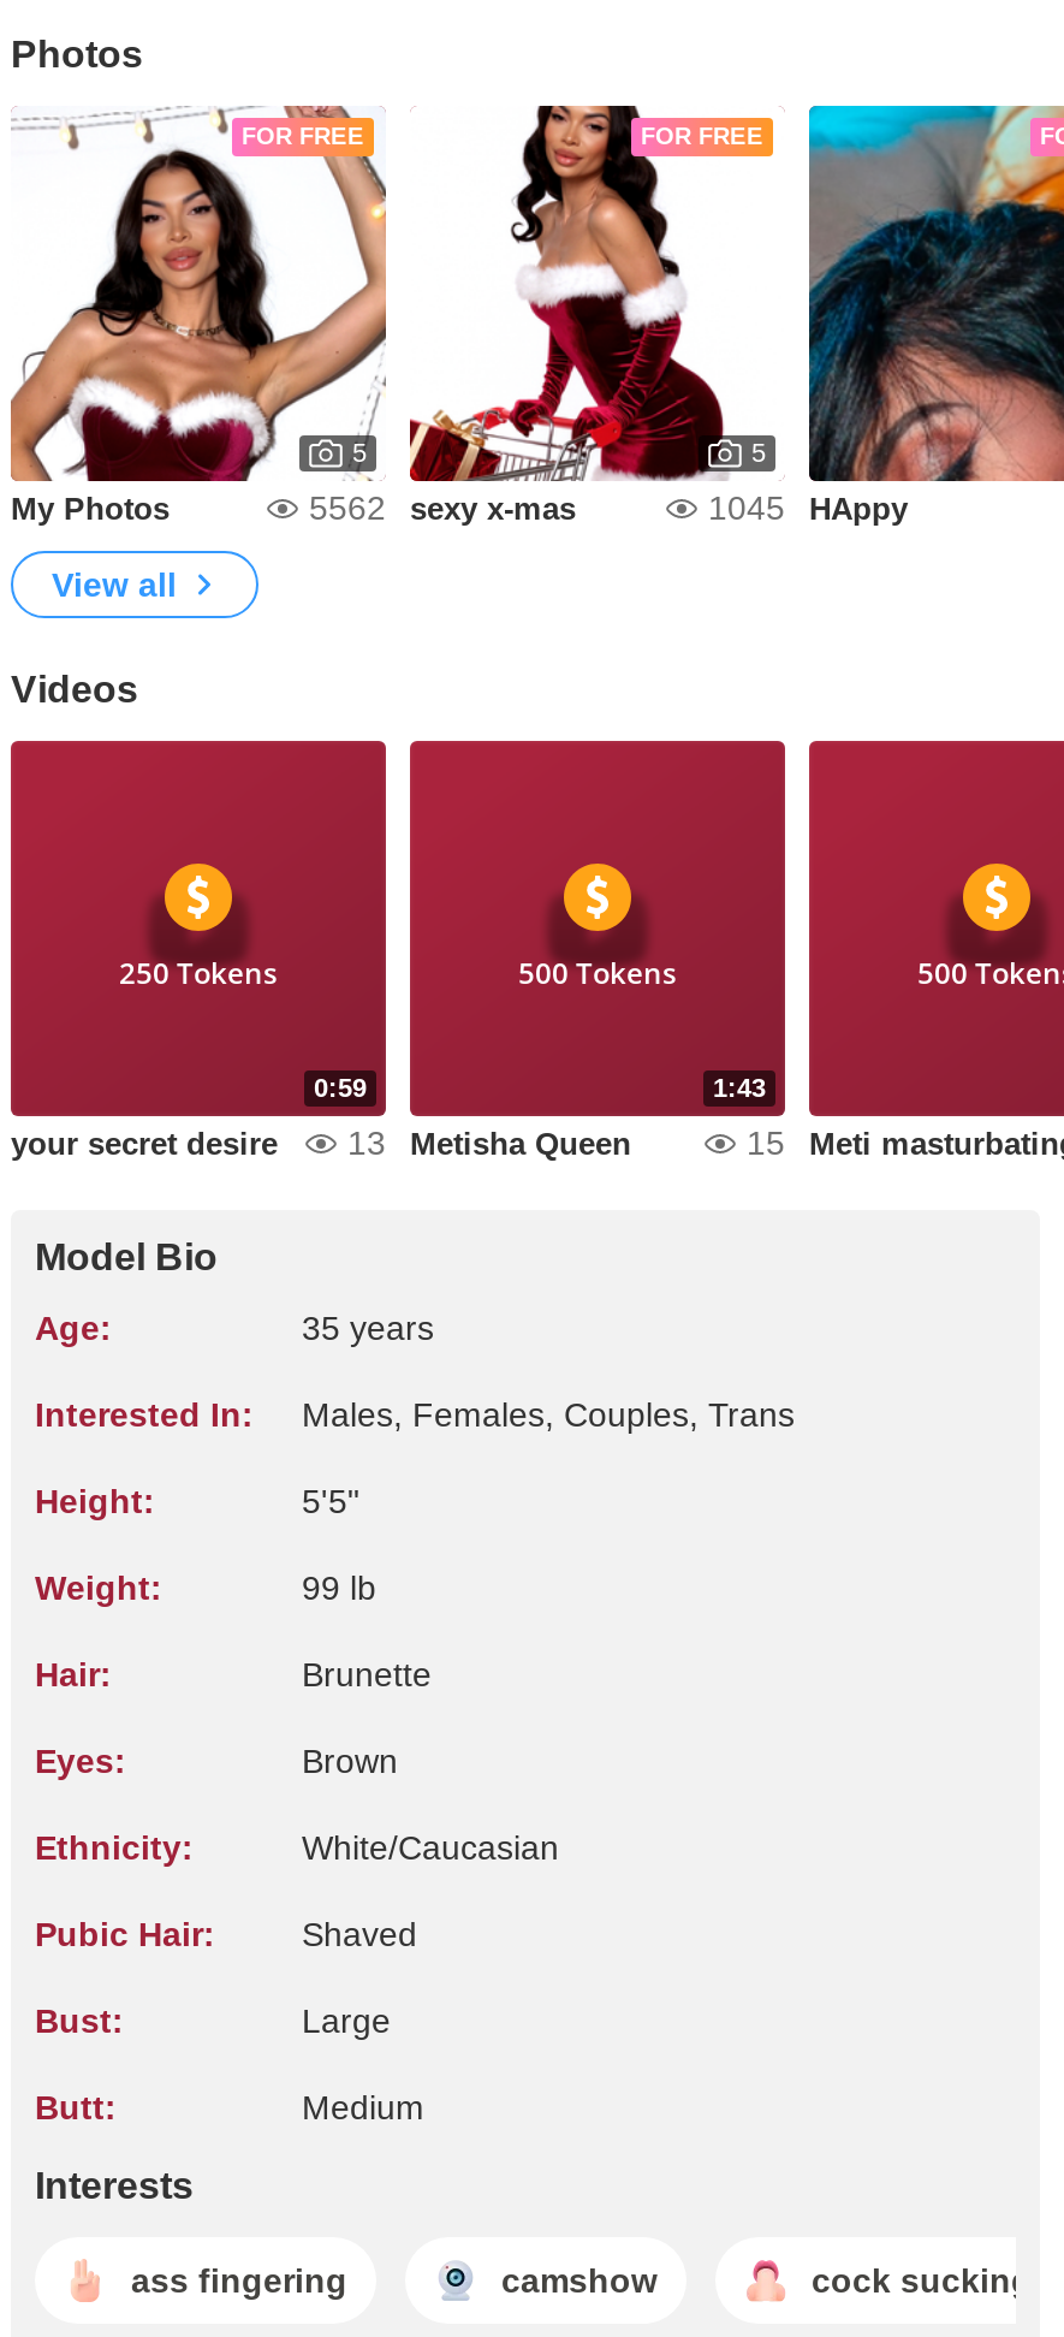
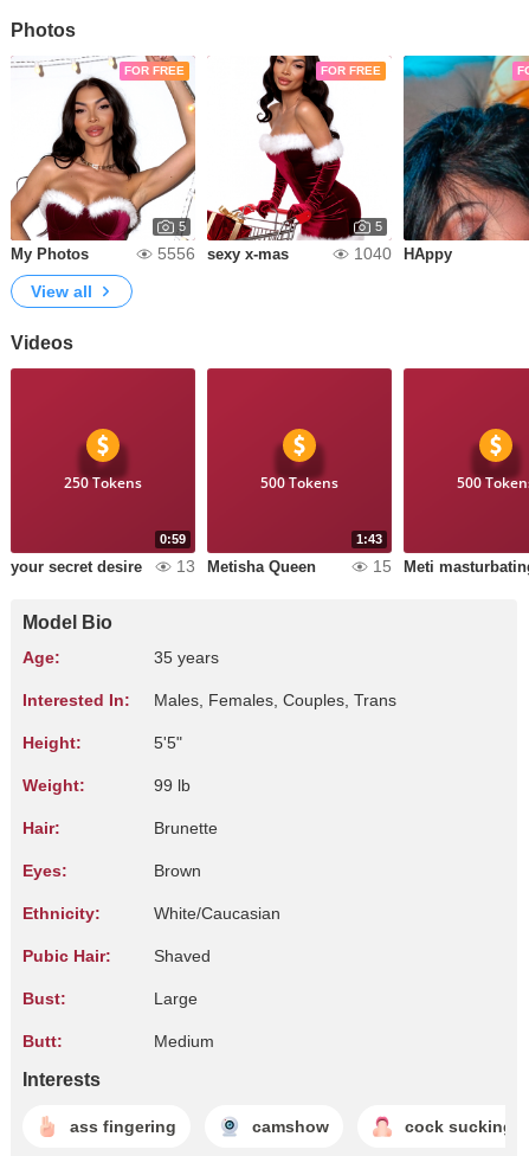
- 5562 sexy x-mas
+ 5556 sexy x-mas

- 1045 HAppy
+ 1040 HAppy
